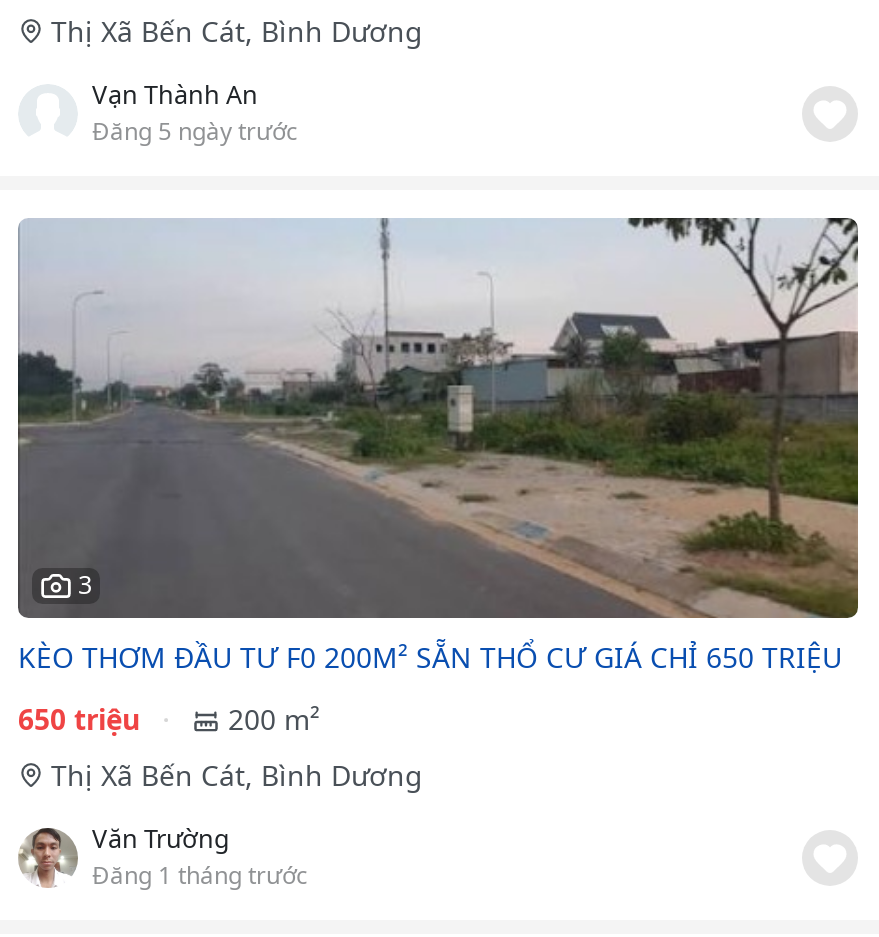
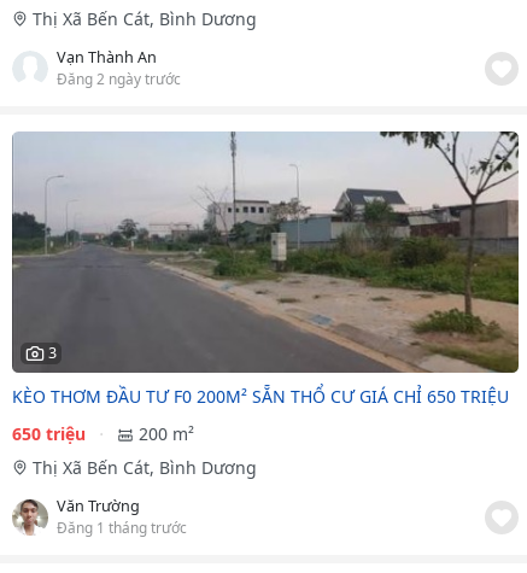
- Đăng 5 ngày trước
+ Đăng 2 ngày trước
